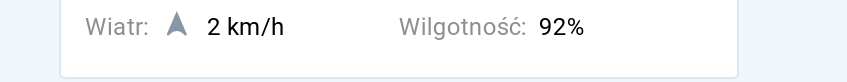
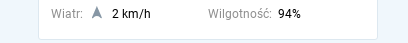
- Wilgotność: 92%
+ Wilgotność: 94%
